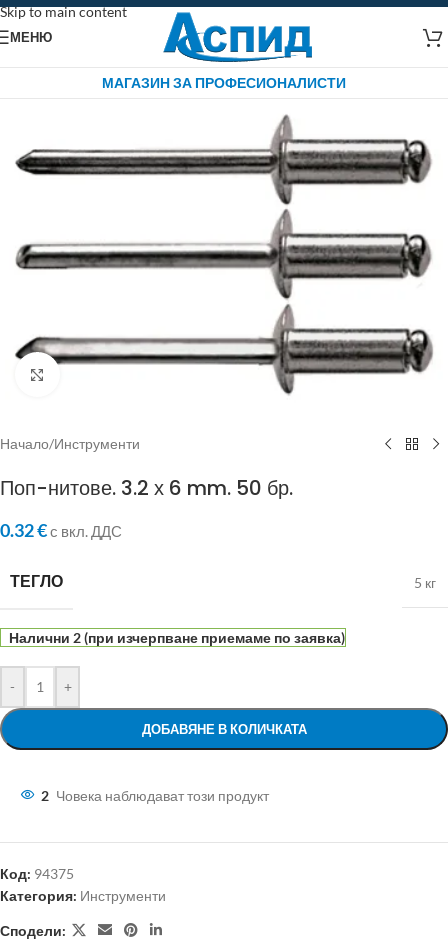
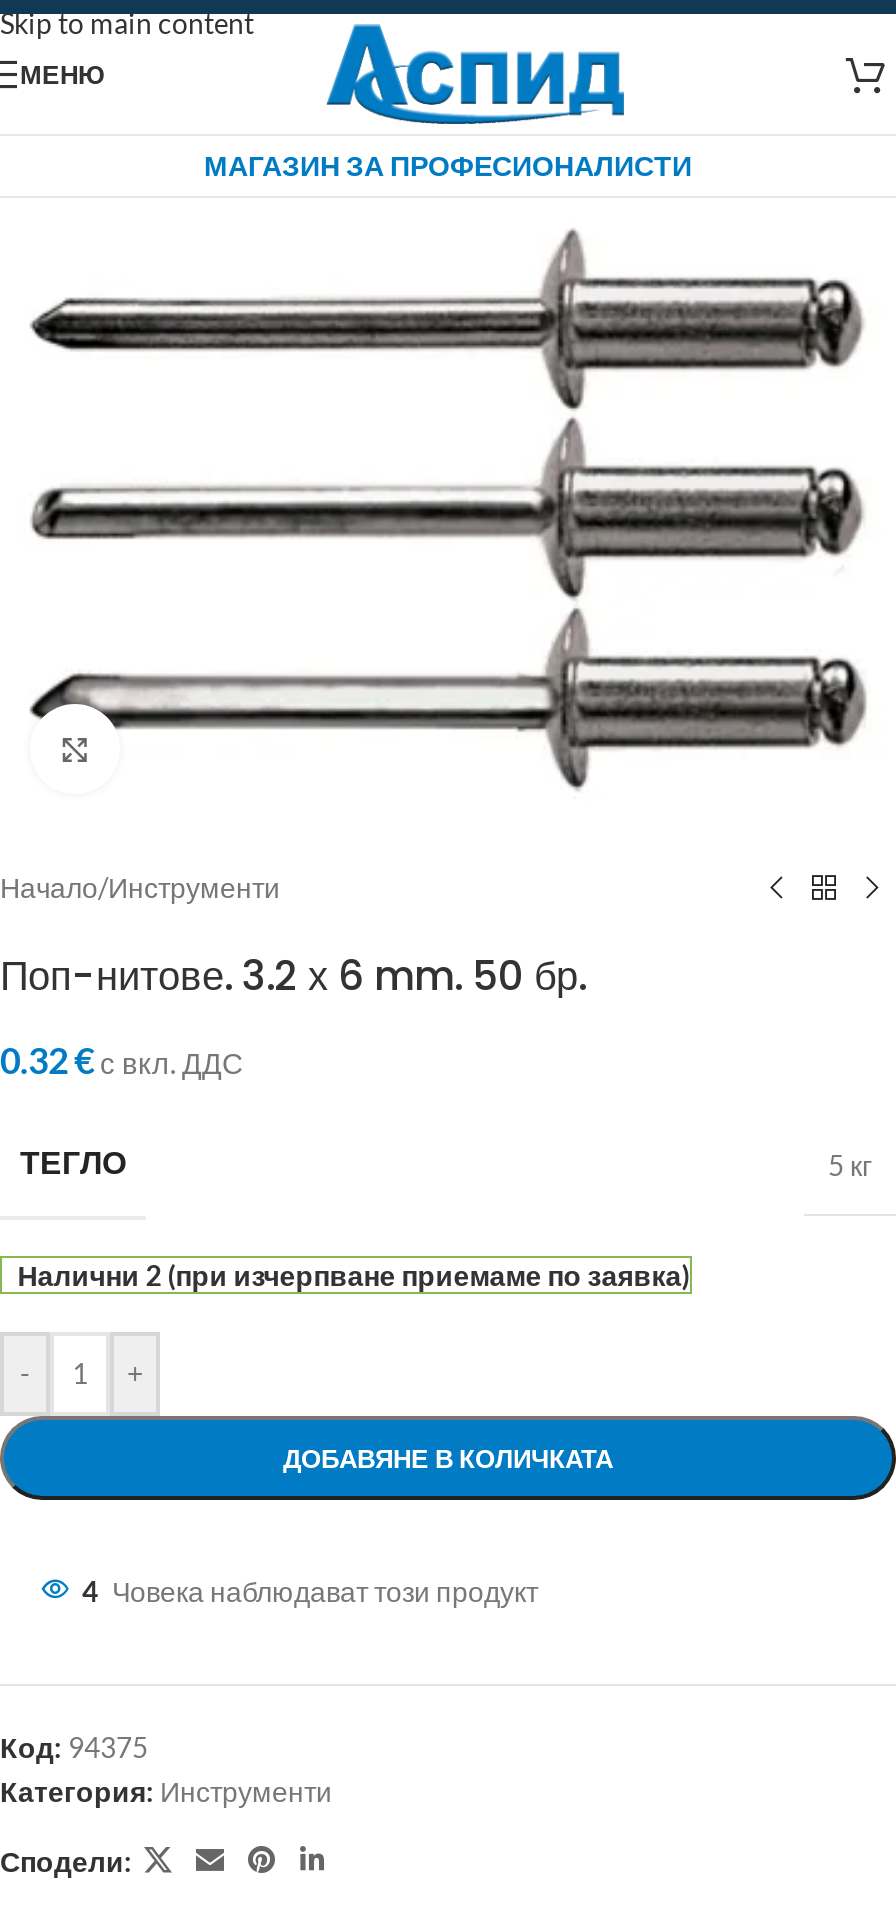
- 2 Човека наблюдават този продукт
+ 4 Човека наблюдават този продукт
